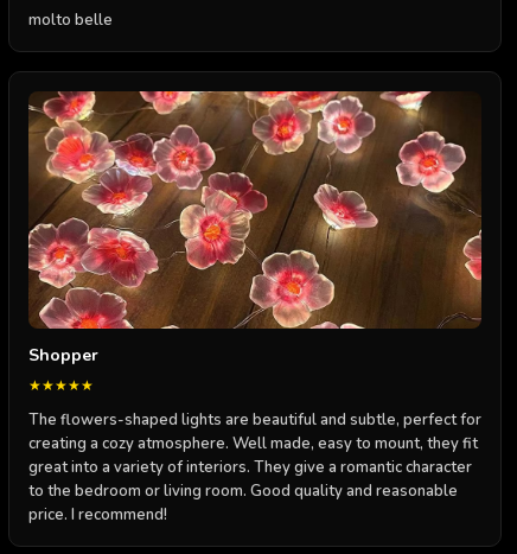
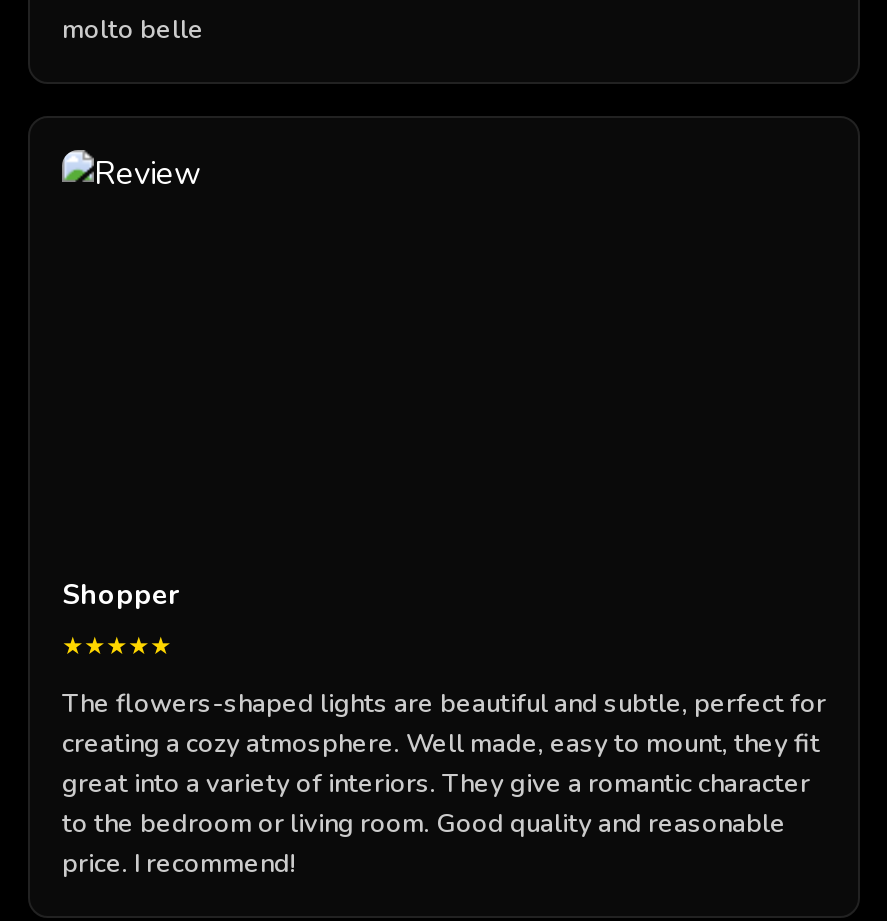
- [image]
